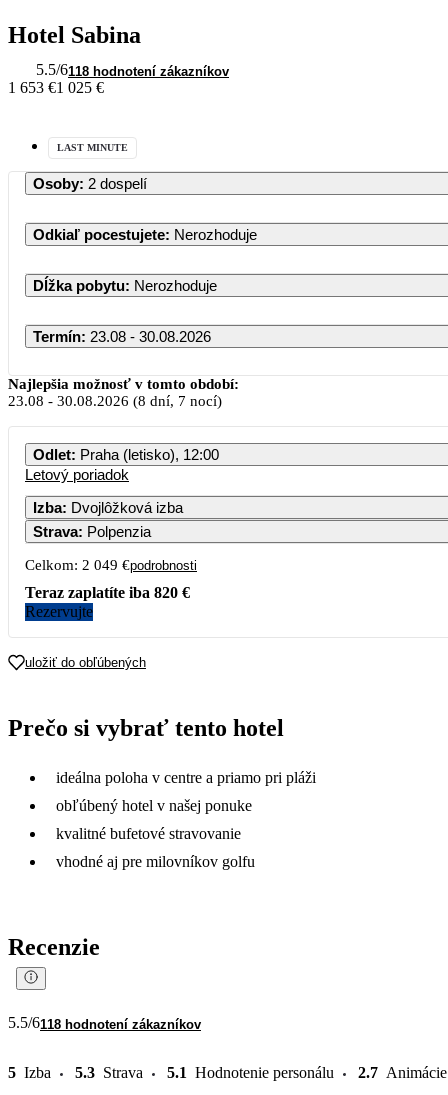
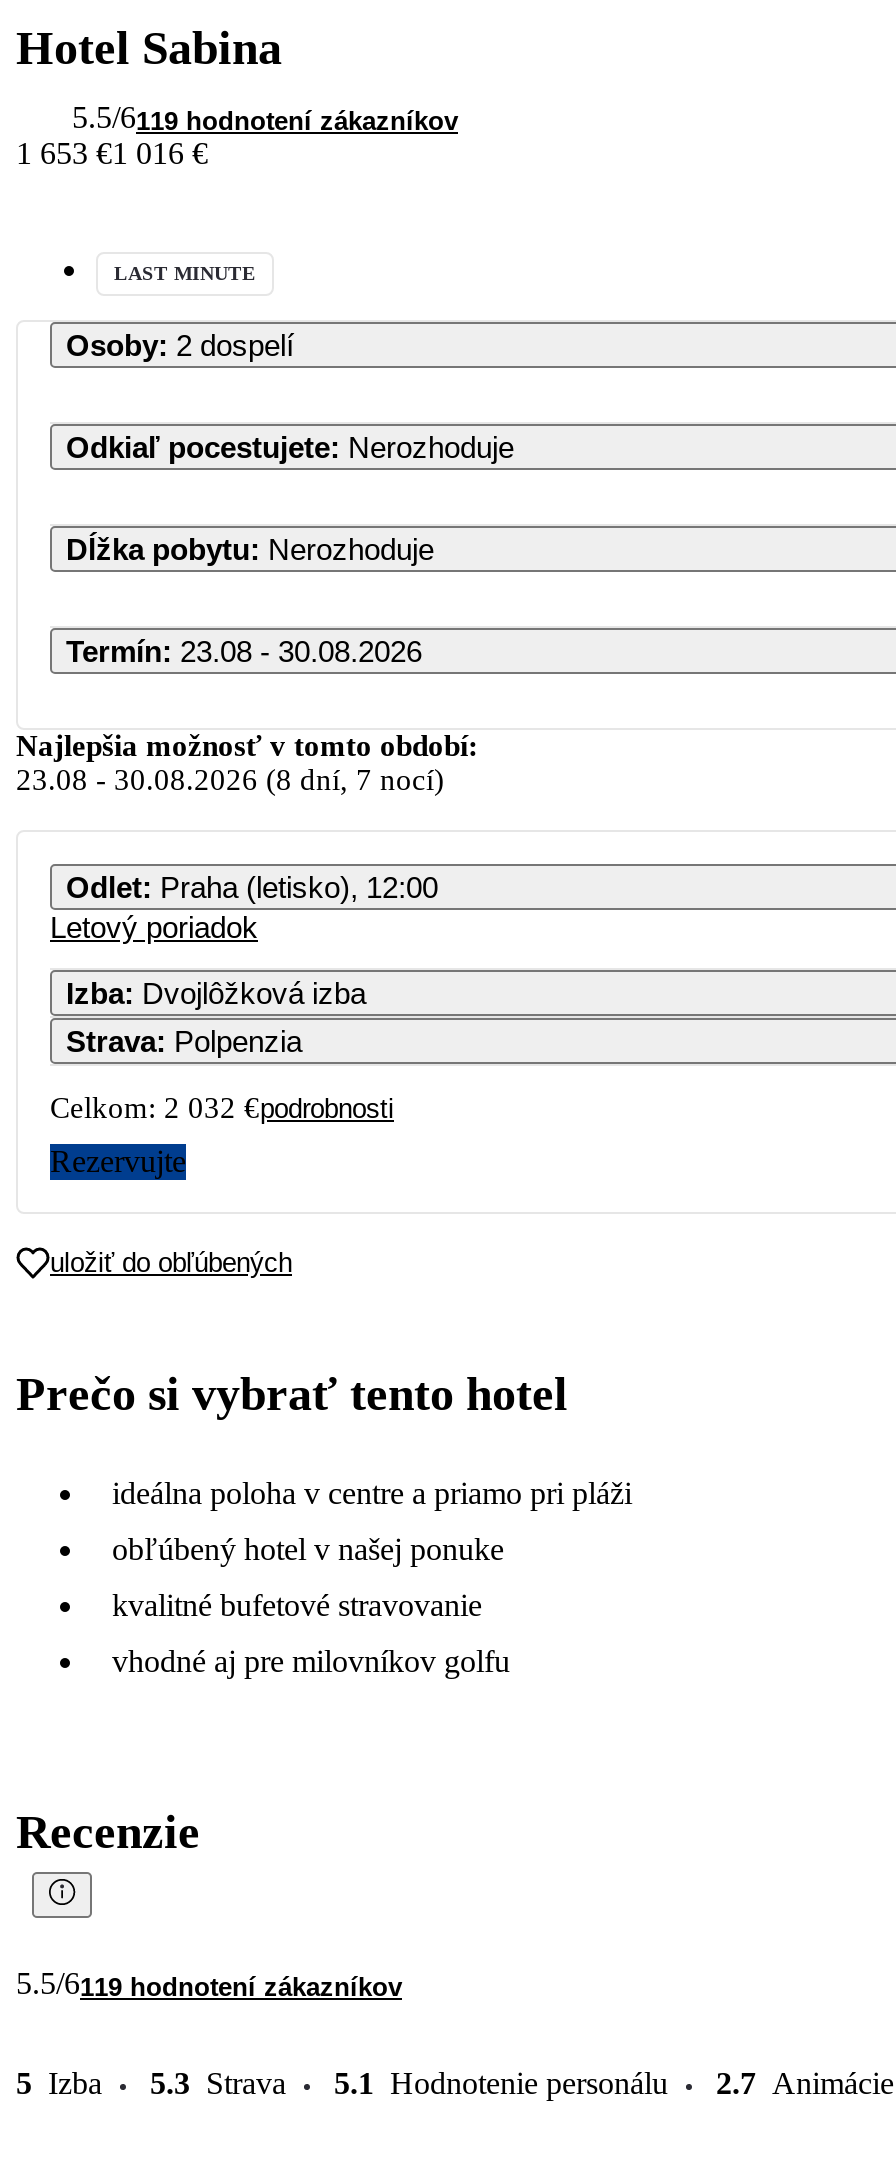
- 5.5/6118 hodnotení zákazníkov
+ 5.5/6119 hodnotení zákazníkov

- 1 653 €1 025 €
+ 1 653 €1 016 €

- Celkom: 2 049 €podrobnosti
- Teraz zaplatíte iba 820 €
+ Celkom: 2 032 €podrobnosti

- 5.5/6118 hodnotení zákazníkov
+ 5.5/6119 hodnotení zákazníkov
